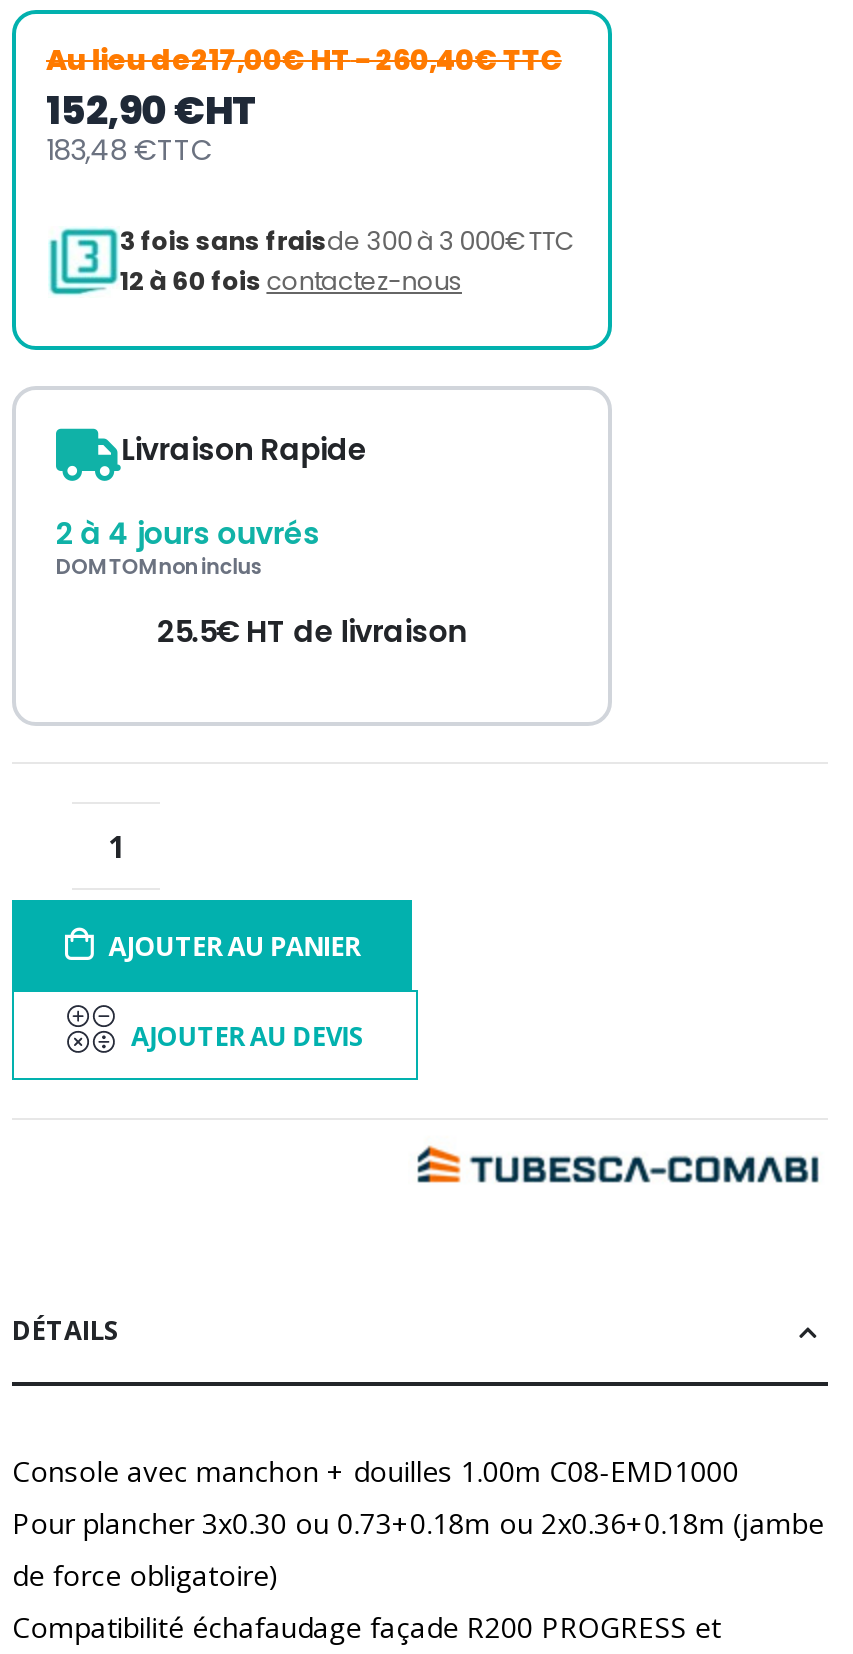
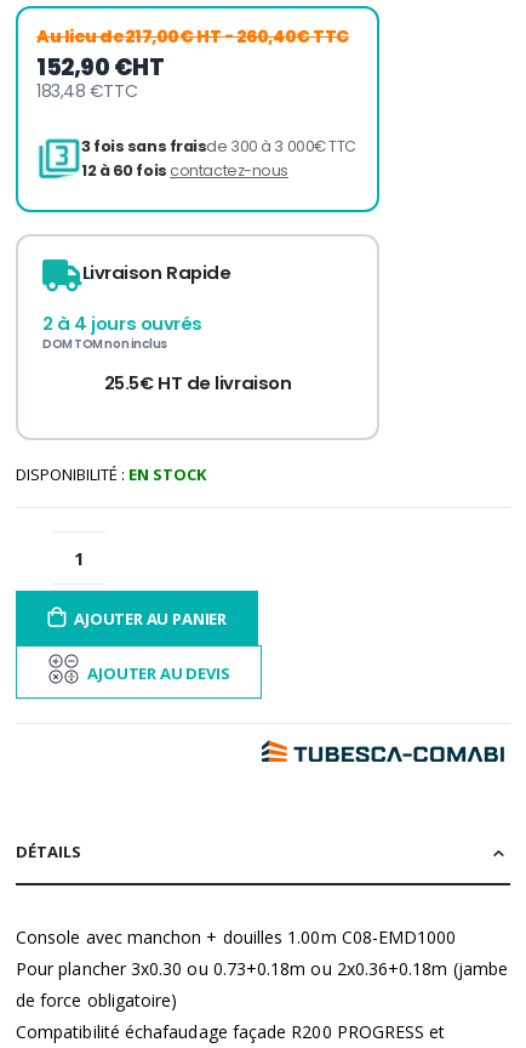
+ DISPONIBILITÉ : EN STOCK
